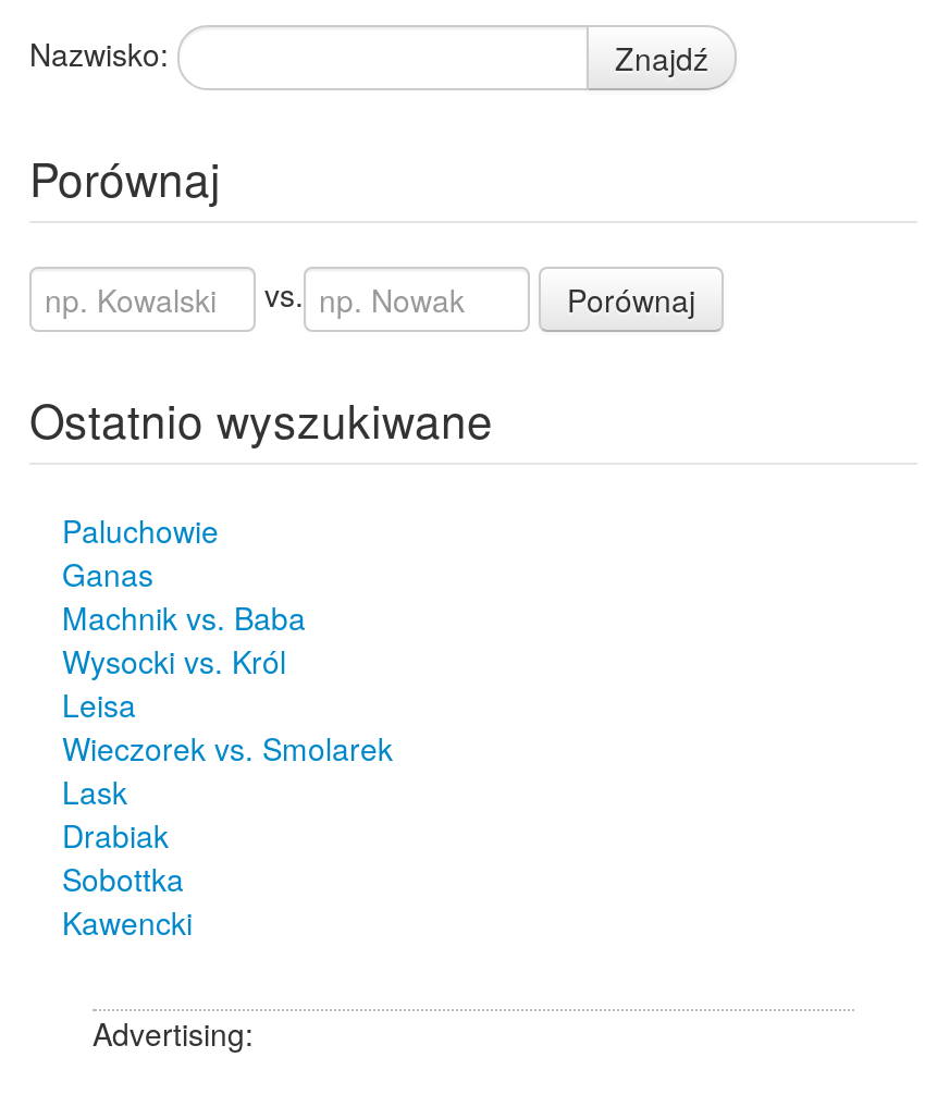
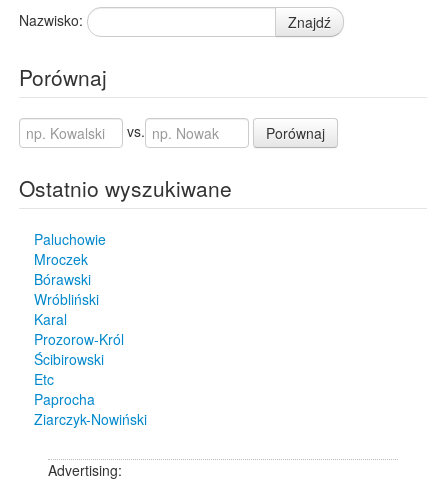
- Ganas
- Machnik vs. Baba
- Wysocki vs. Król
- Leisa
- Wieczorek vs. Smolarek
- Lask
- Drabiak
- Sobottka
- Kawencki
+ Mroczek
+ Bórawski
+ Wróbliński
+ Karal
+ Prozorow-Król
+ Ścibirowski
+ Etc
+ Paprocha
+ Ziarczyk-Nowiński
